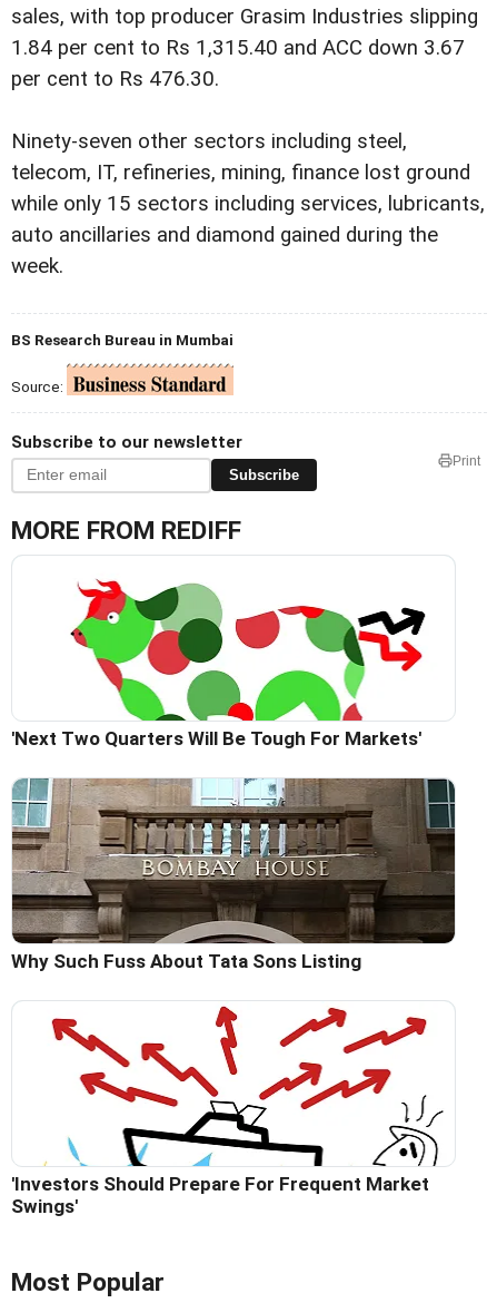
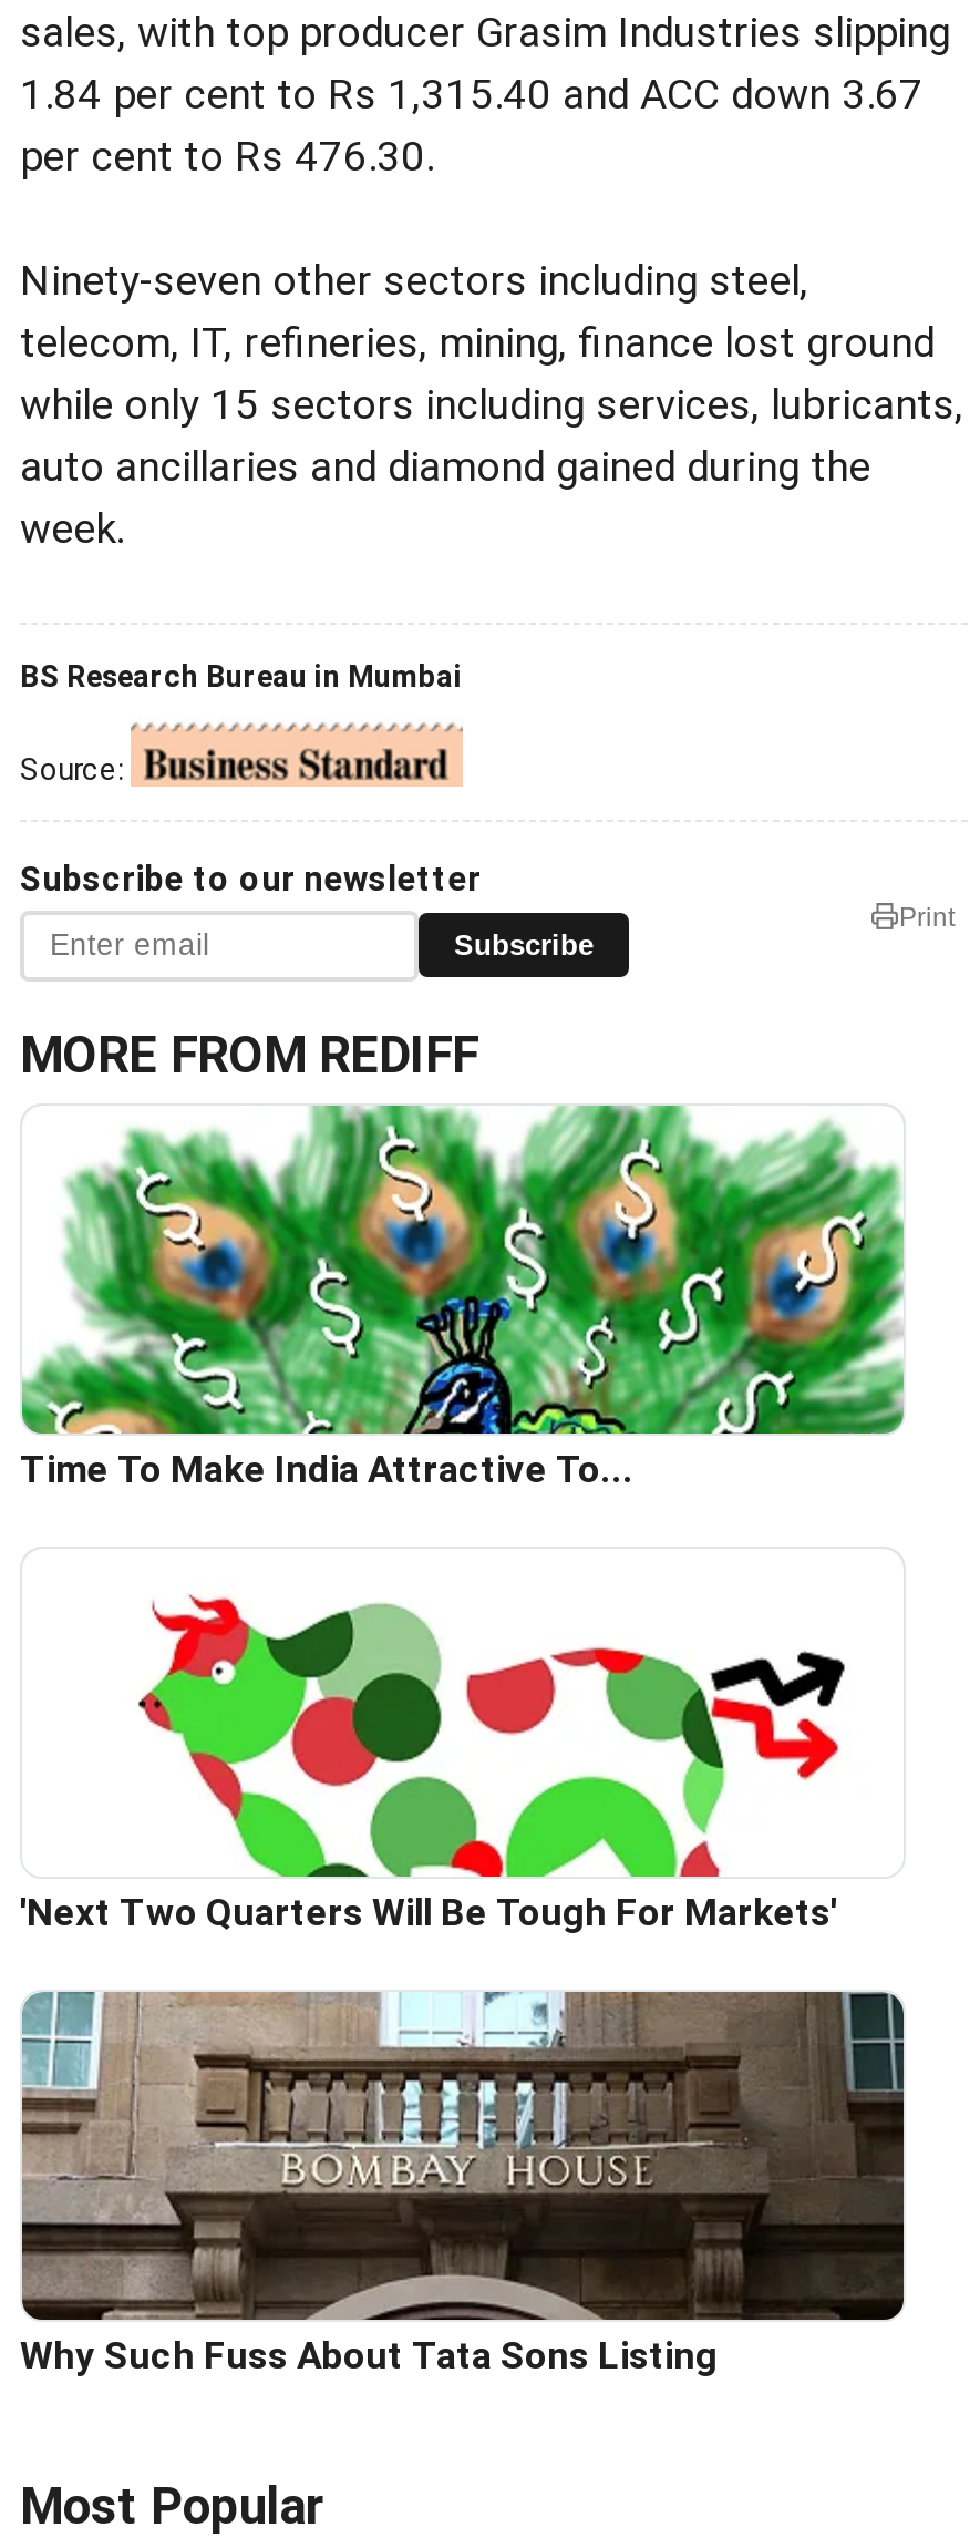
+ [image]
+ Time To Make India Attractive To...

moved down: [image] | 'Next Two Quarters Will Be Tough For Markets' | Why Such Fuss About Tata Sons Listing

- [image]
- 'Investors Should Prepare For Frequent Market
- Swings'
